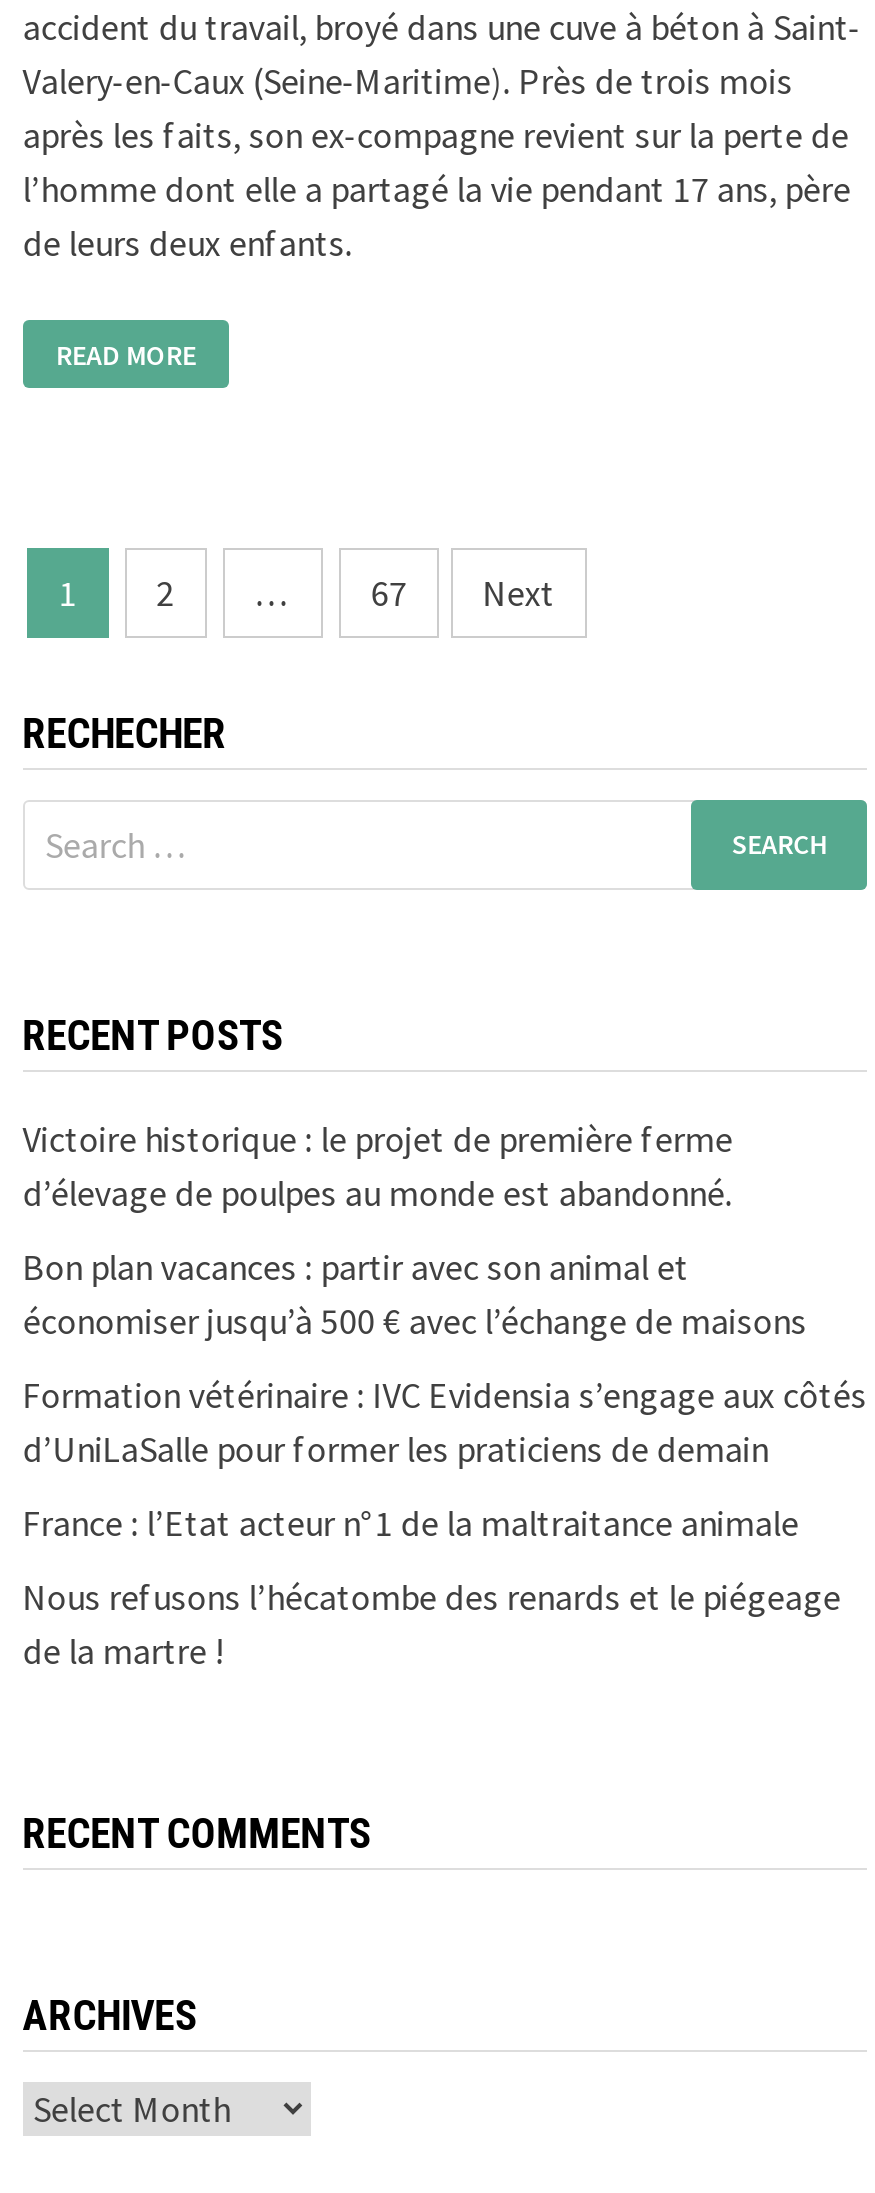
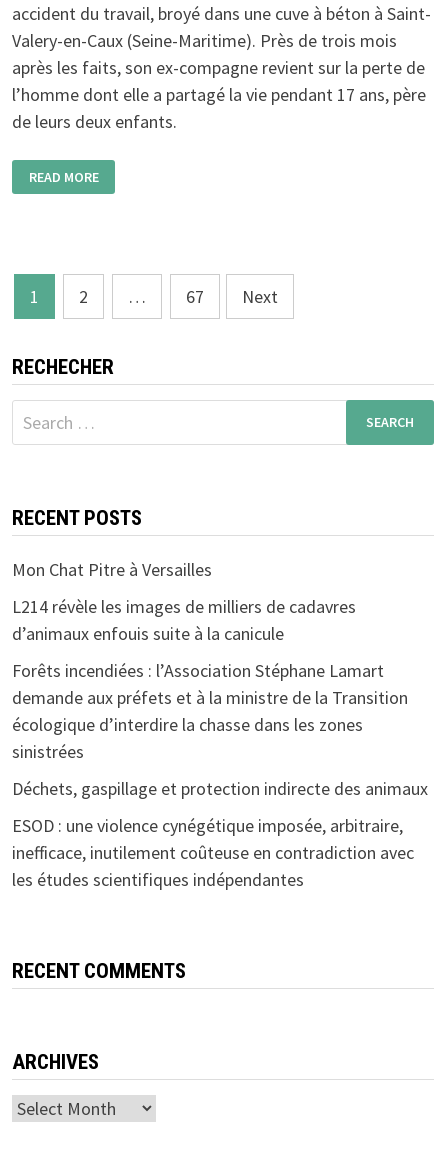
- Victoire historique : le projet de première ferme
- d’élevage de poulpes au monde est abandonné.
+ Mon Chat Pitre à Versailles

- Bon plan vacances : partir avec son animal et
- économiser jusqu’à 500 € avec l’échange de maisons
+ L214 révèle les images de milliers de cadavres
+ d’animaux enfouis suite à la canicule

- Formation vétérinaire : IVC Evidensia s’engage aux côtés
- d’UniLaSalle pour former les praticiens de demain
+ Forêts incendiées : l’Association Stéphane Lamart
+ demande aux préfets et à la ministre de la Transition
+ écologique d’interdire la chasse dans les zones
+ sinistrées

- France : l’Etat acteur n°1 de la maltraitance animale
+ Déchets, gaspillage et protection indirecte des animaux

- Nous refusons l’hécatombe des renards et le piégeage
- de la martre !
+ ESOD : une violence cynégétique imposée, arbitraire,
+ inefficace, inutilement coûteuse en contradiction avec
+ les études scientifiques indépendantes
